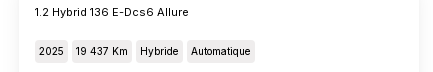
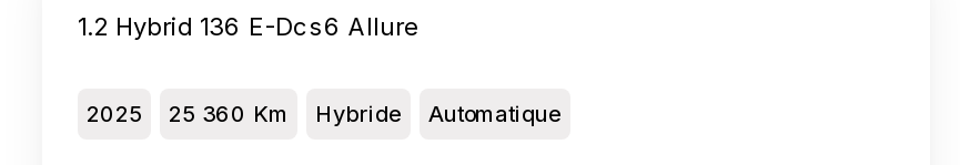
- 2025 19 437 Km Hybride Automatique
+ 2025 25 360 Km Hybride Automatique
